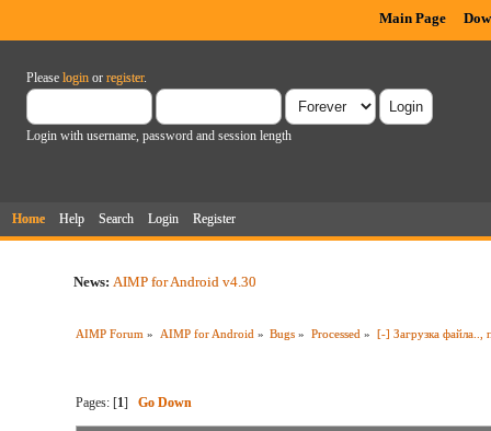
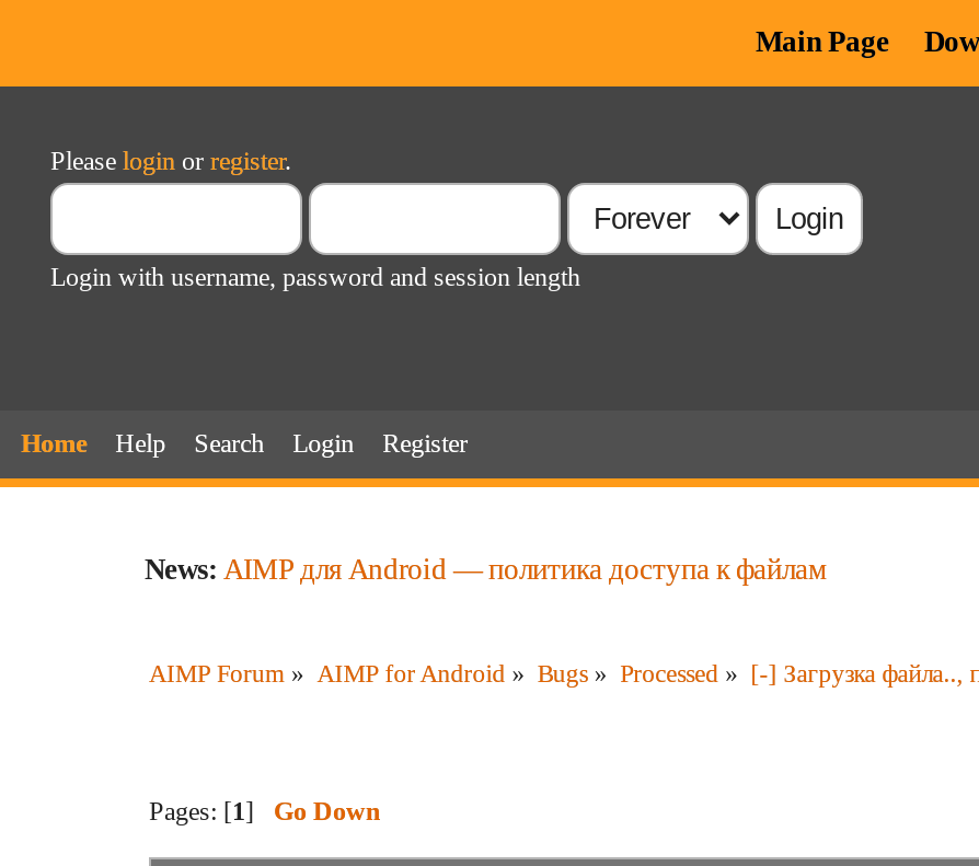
- News: AIMP for Android v4.30
+ News: AIMP для Android — политика доступа к файлам
